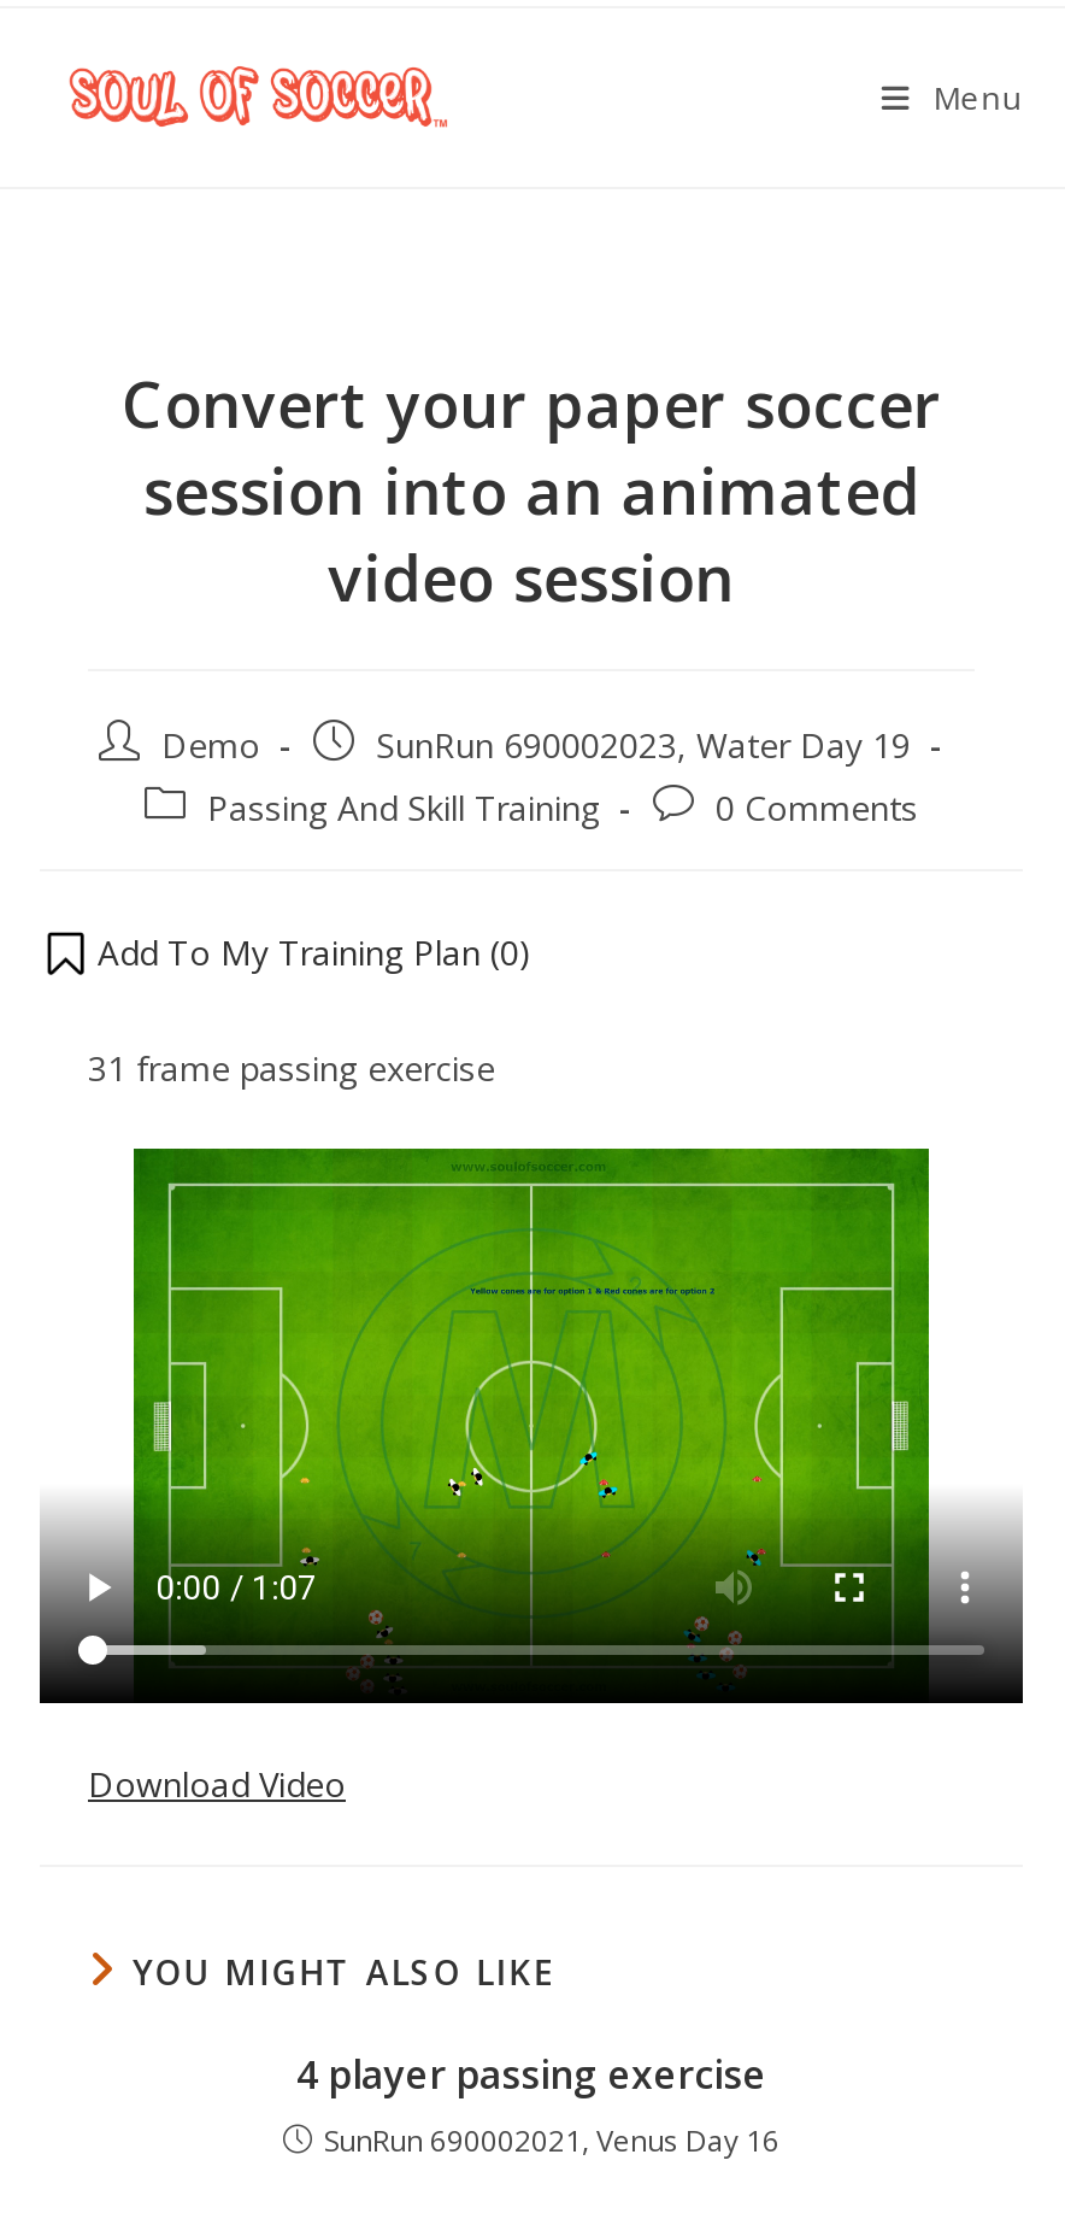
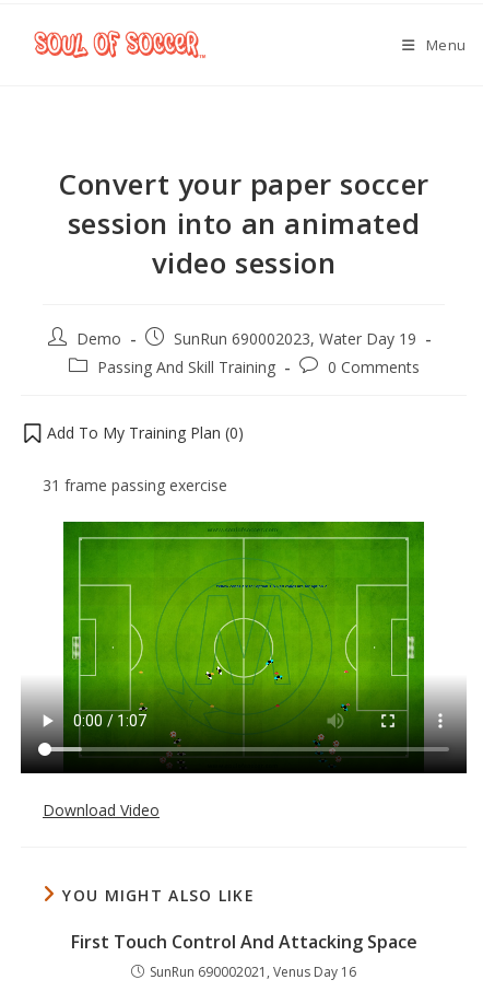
- 4 player passing exercise
+ First Touch Control And Attacking Space
